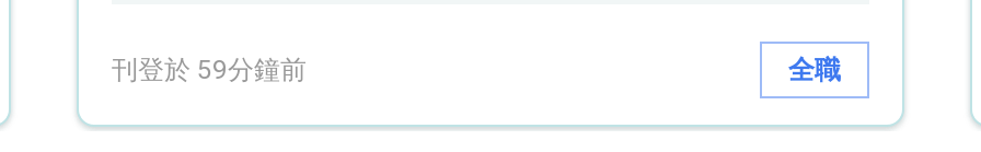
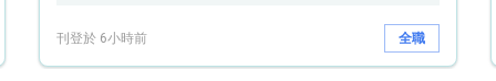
- 刊登於 59分鐘前
+ 刊登於 6小時前
